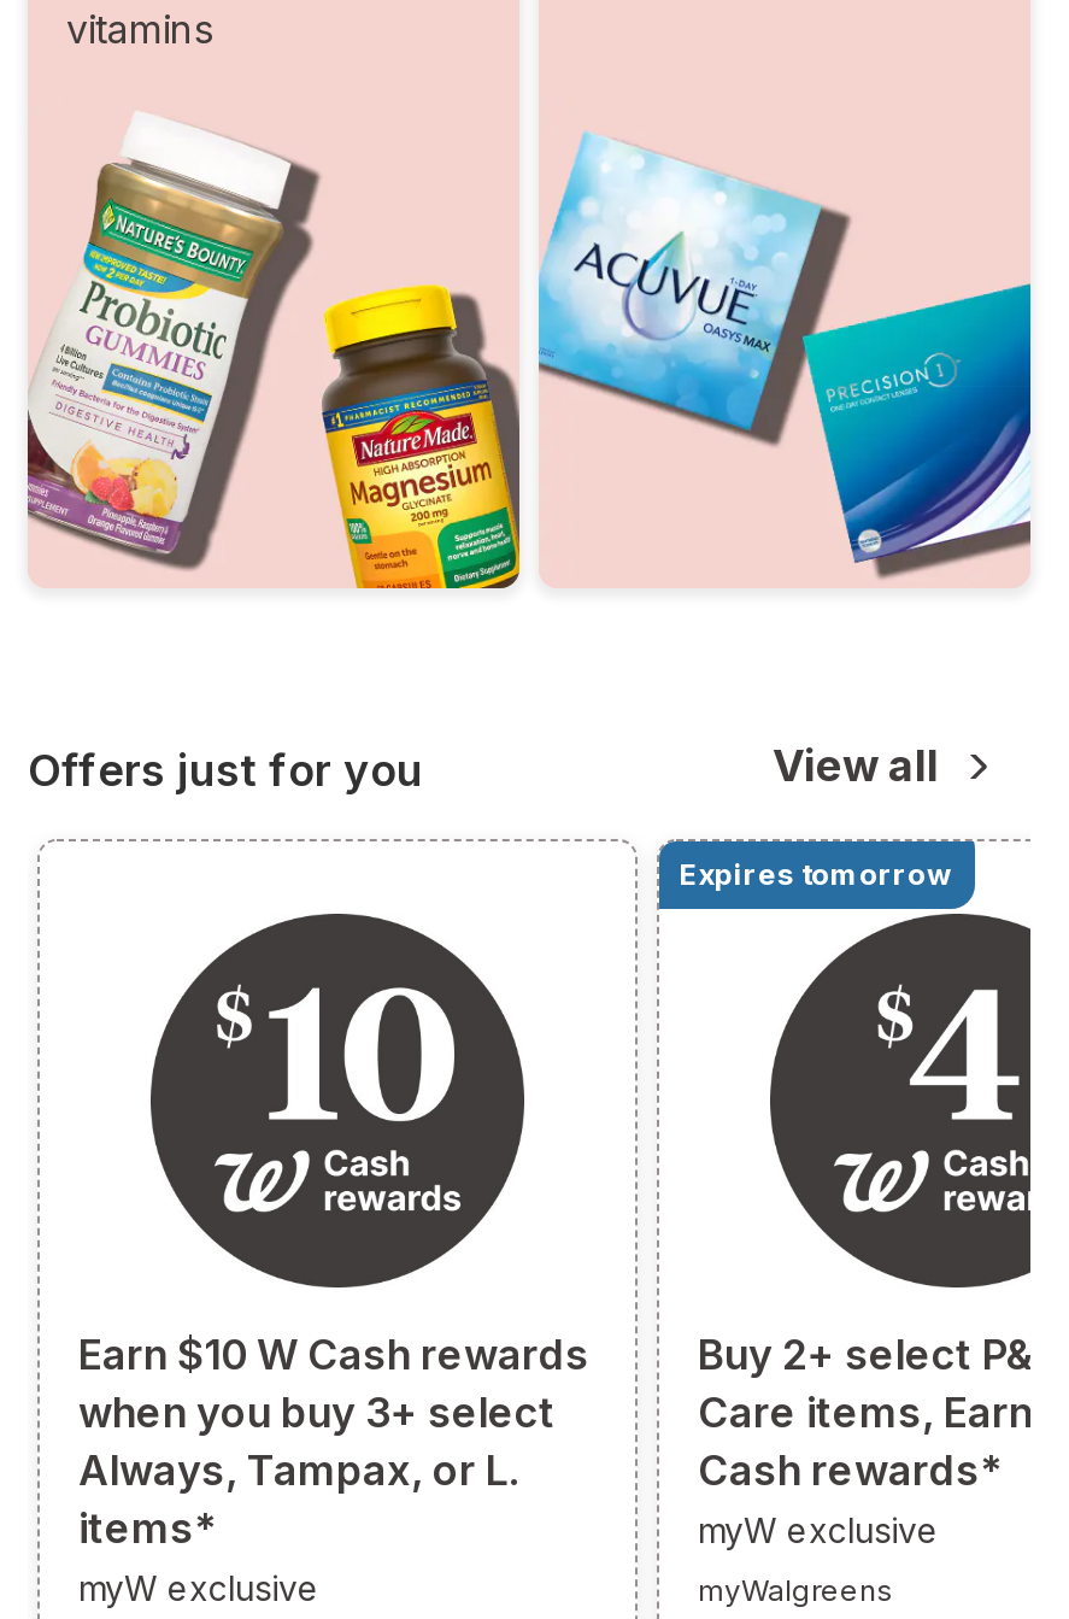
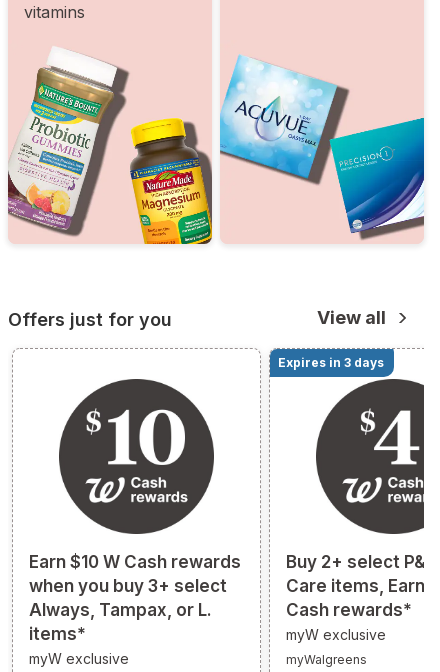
- Expires tomorrow
+ Expires in 3 days
